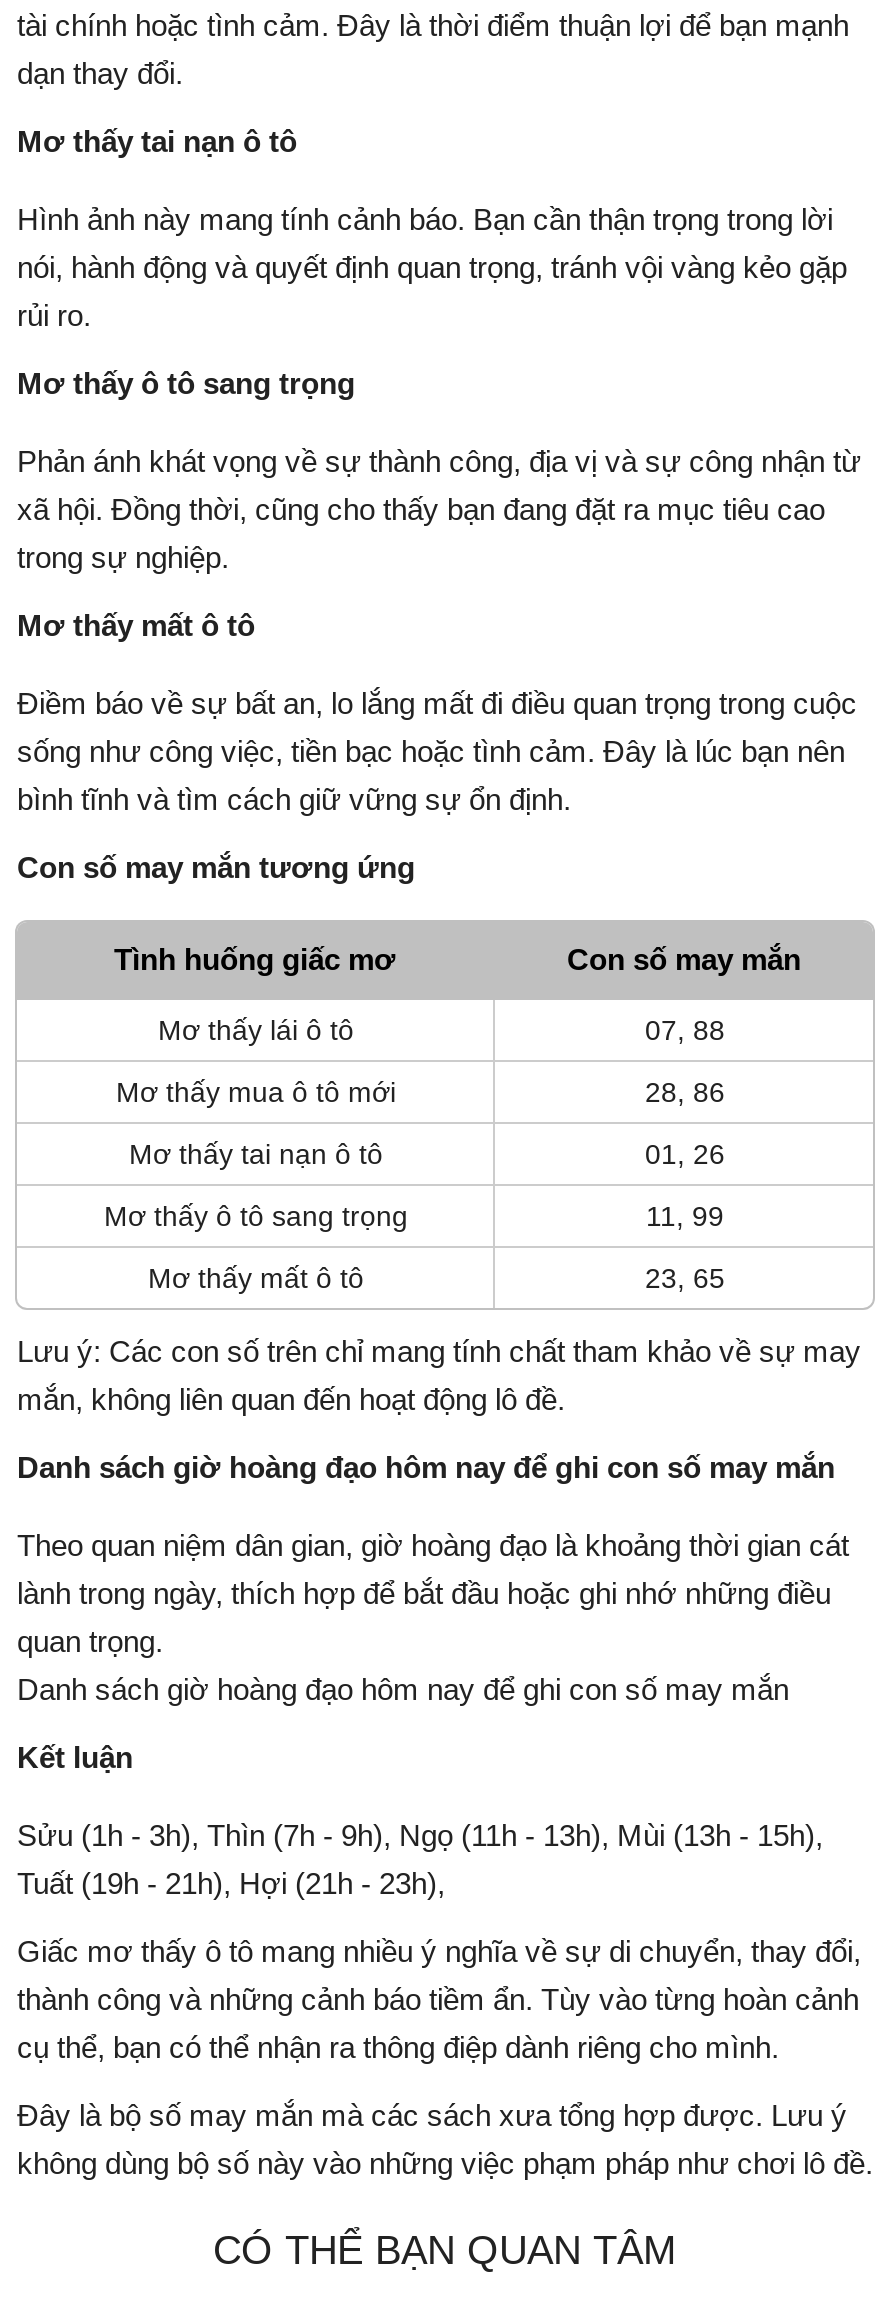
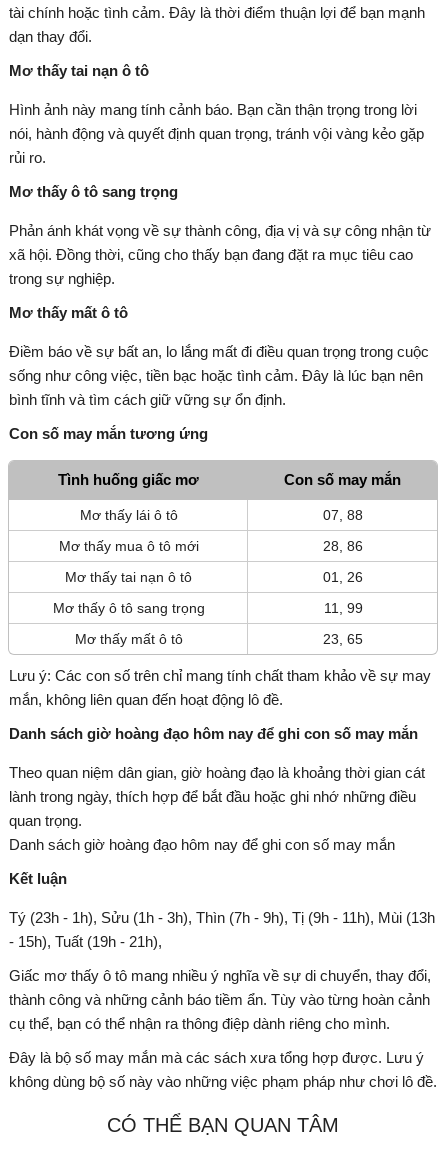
- Sửu (1h - 3h), Thìn (7h - 9h), Ngọ (11h - 13h), Mùi (13h - 15h),
- Tuất (19h - 21h), Hợi (21h - 23h),
+ Tý (23h - 1h), Sửu (1h - 3h), Thìn (7h - 9h), Tị (9h - 11h), Mùi (13h
+ - 15h), Tuất (19h - 21h),
